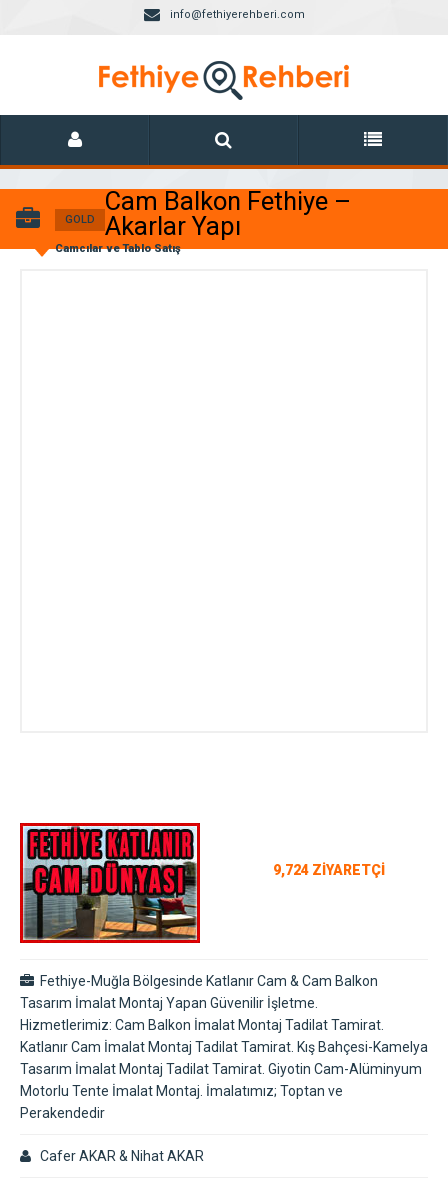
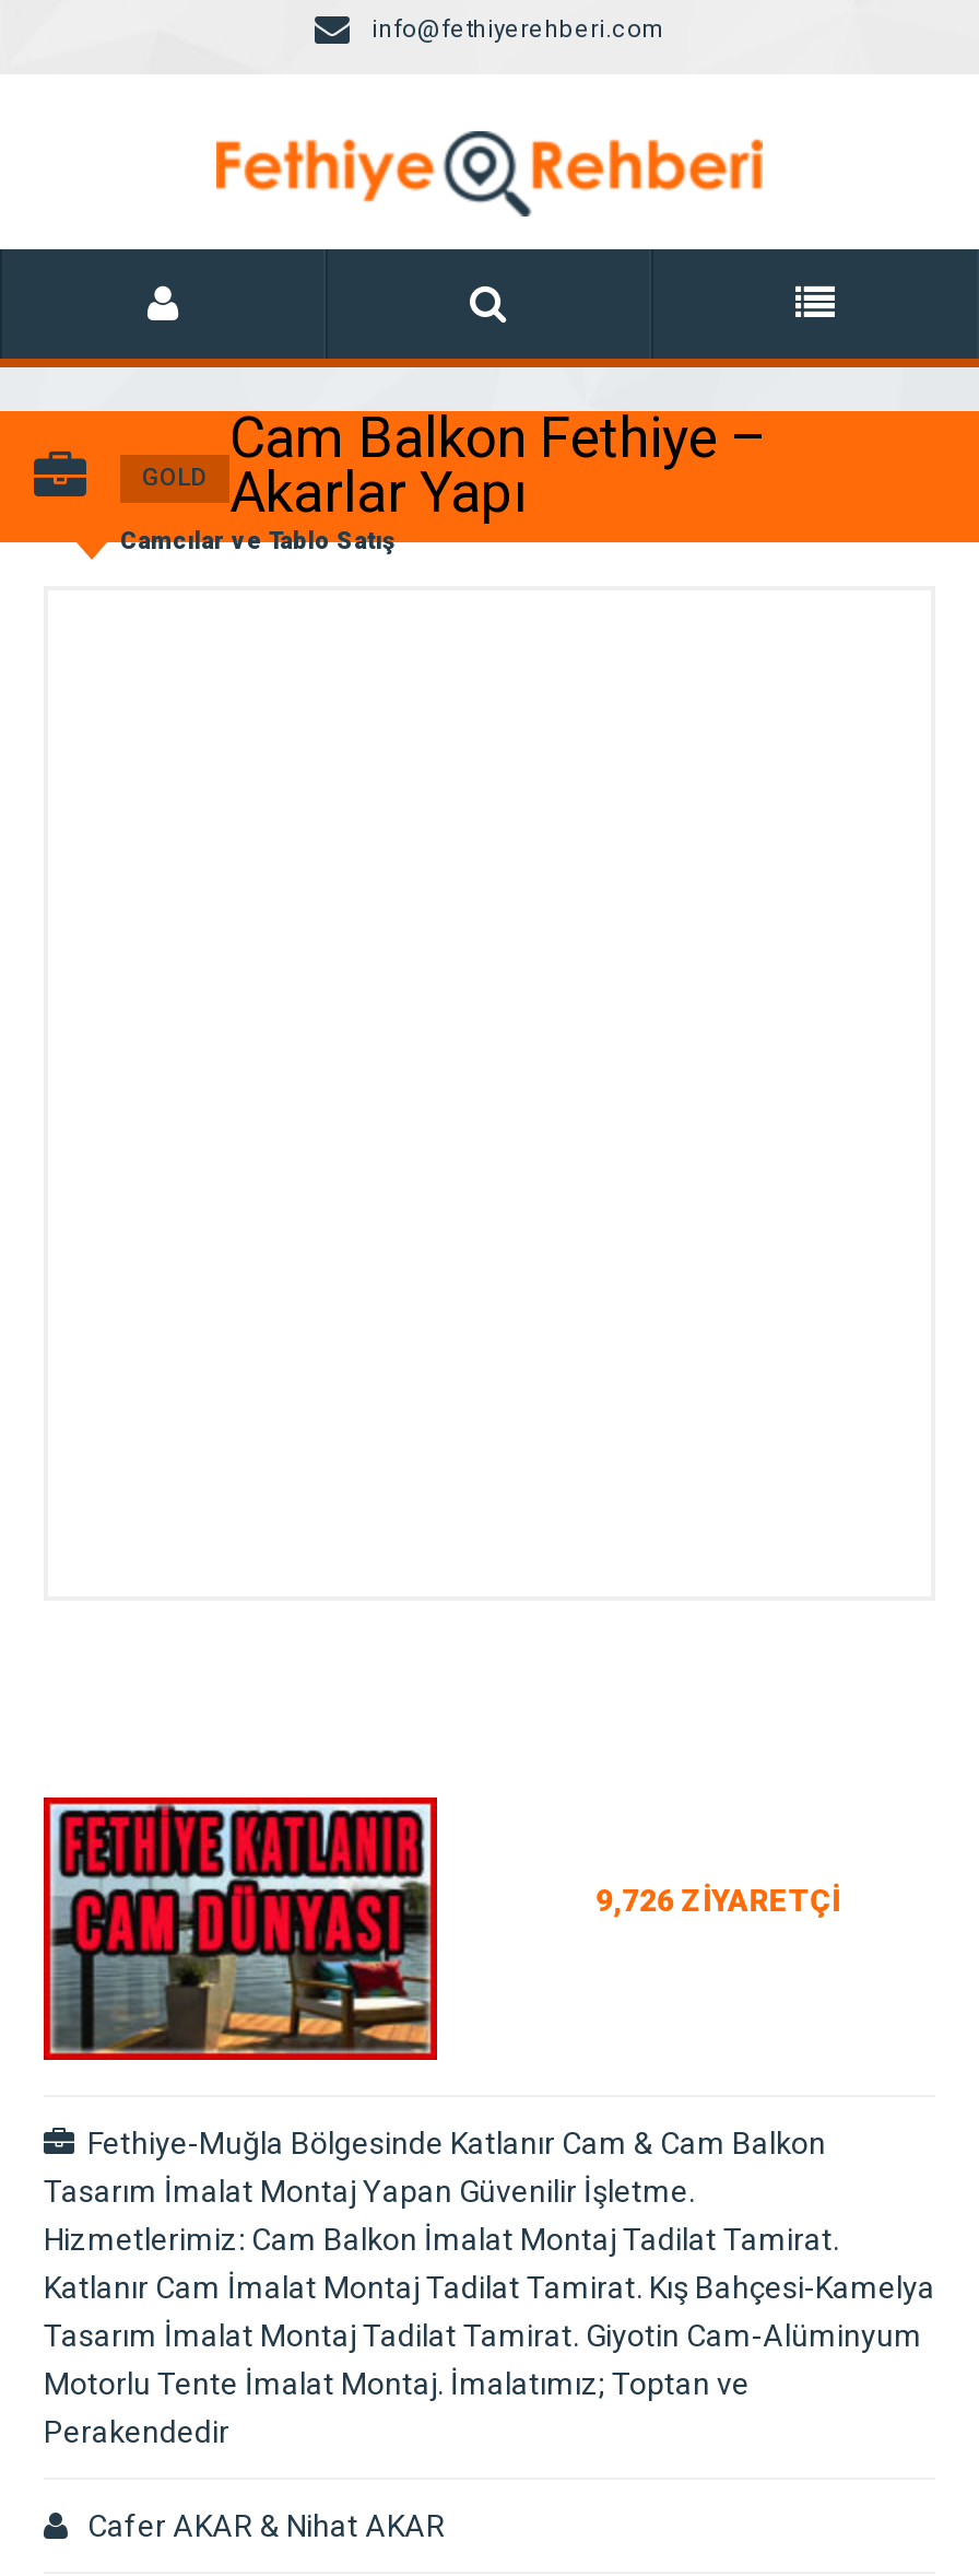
- 9,724 ZİYARETÇİ
+ 9,726 ZİYARETÇİ
